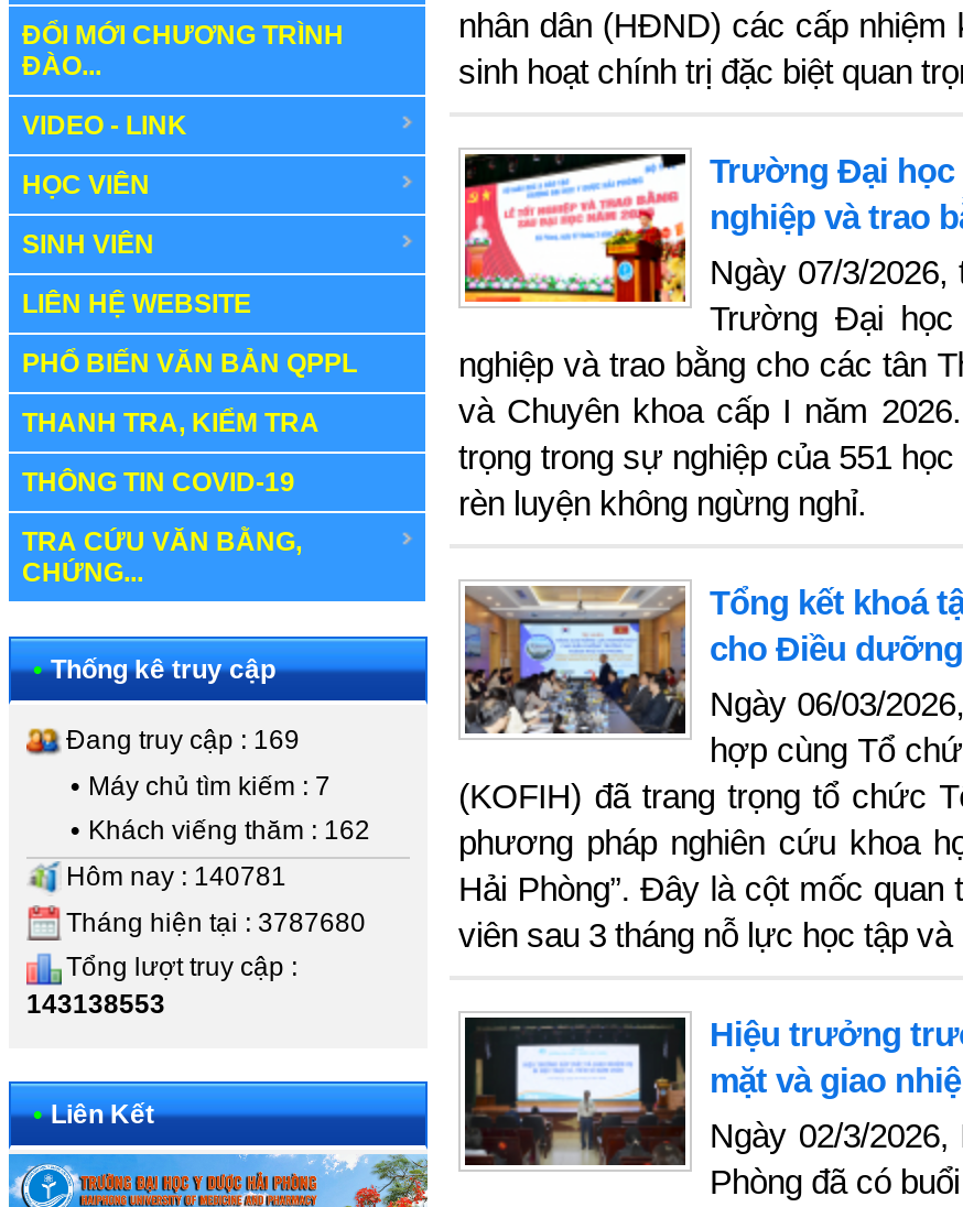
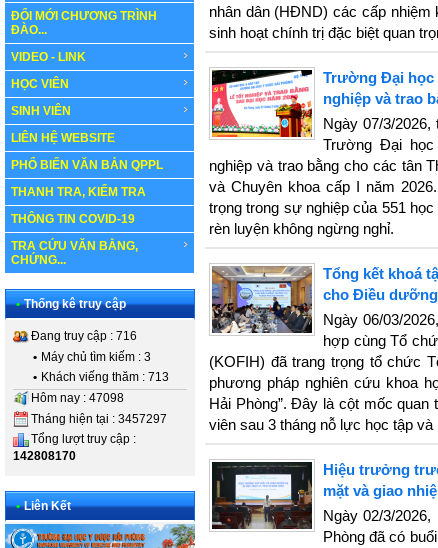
- Đang truy cập : 169
+ Đang truy cập : 716

- • Máy chủ tìm kiếm : 7
+ • Máy chủ tìm kiếm : 3

- • Khách viếng thăm : 162
+ • Khách viếng thăm : 713

- Hôm nay : 140781
+ Hôm nay : 47098

- Tháng hiện tại : 3787680
+ Tháng hiện tại : 3457297

- 143138553
+ 142808170
